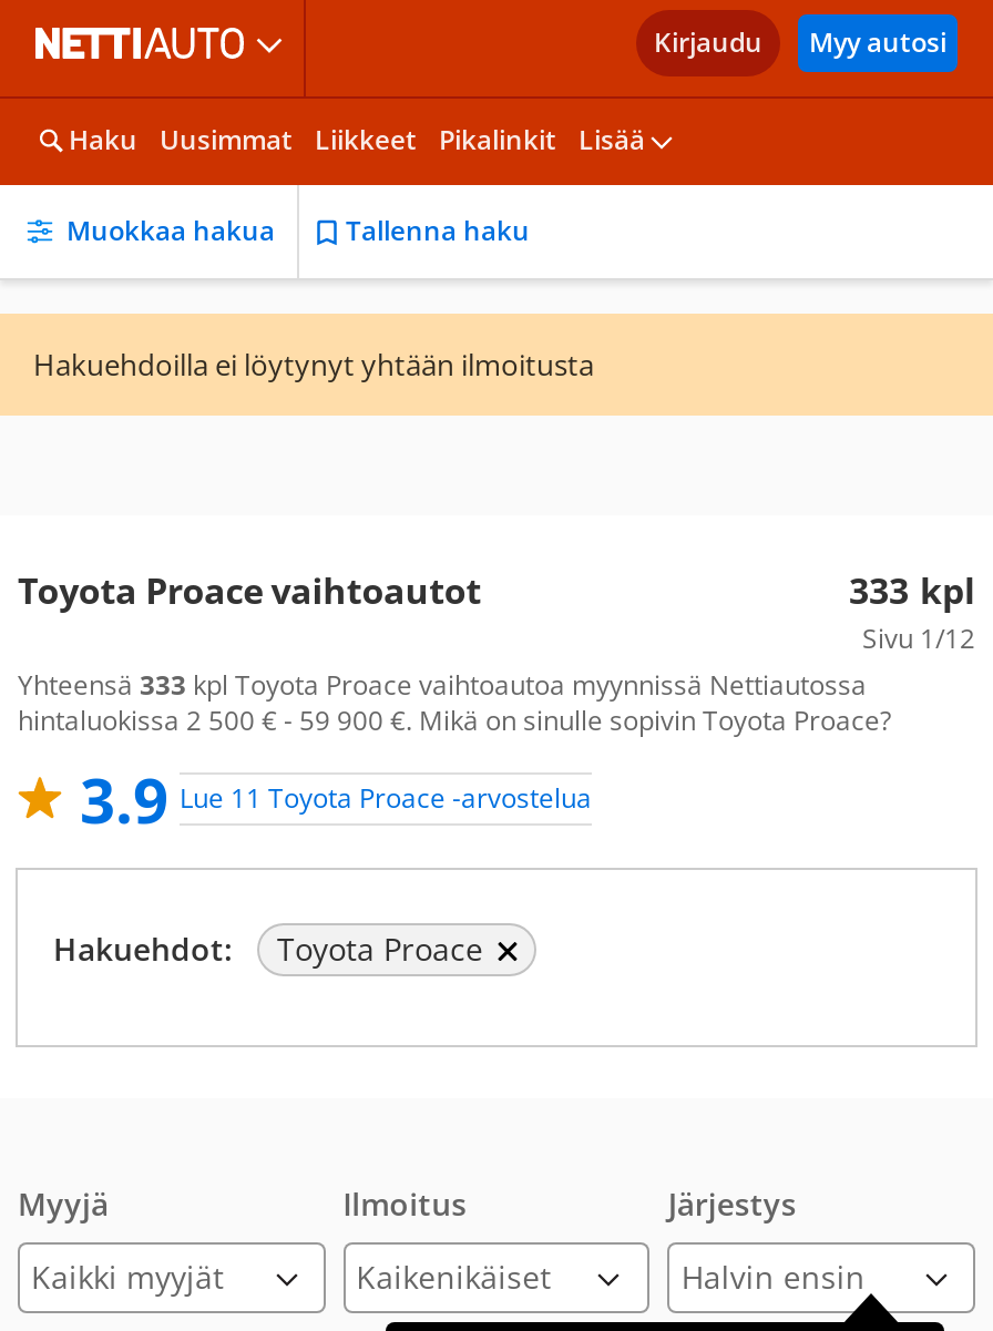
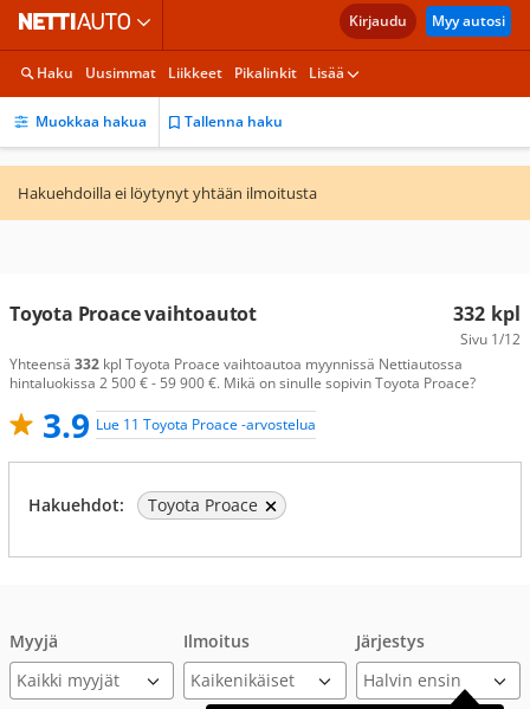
- 333 kpl
+ 332 kpl

- Yhteensä 333 kpl Toyota Proace vaihtoautoa myynnissä Nettiautossa
+ Yhteensä 332 kpl Toyota Proace vaihtoautoa myynnissä Nettiautossa
